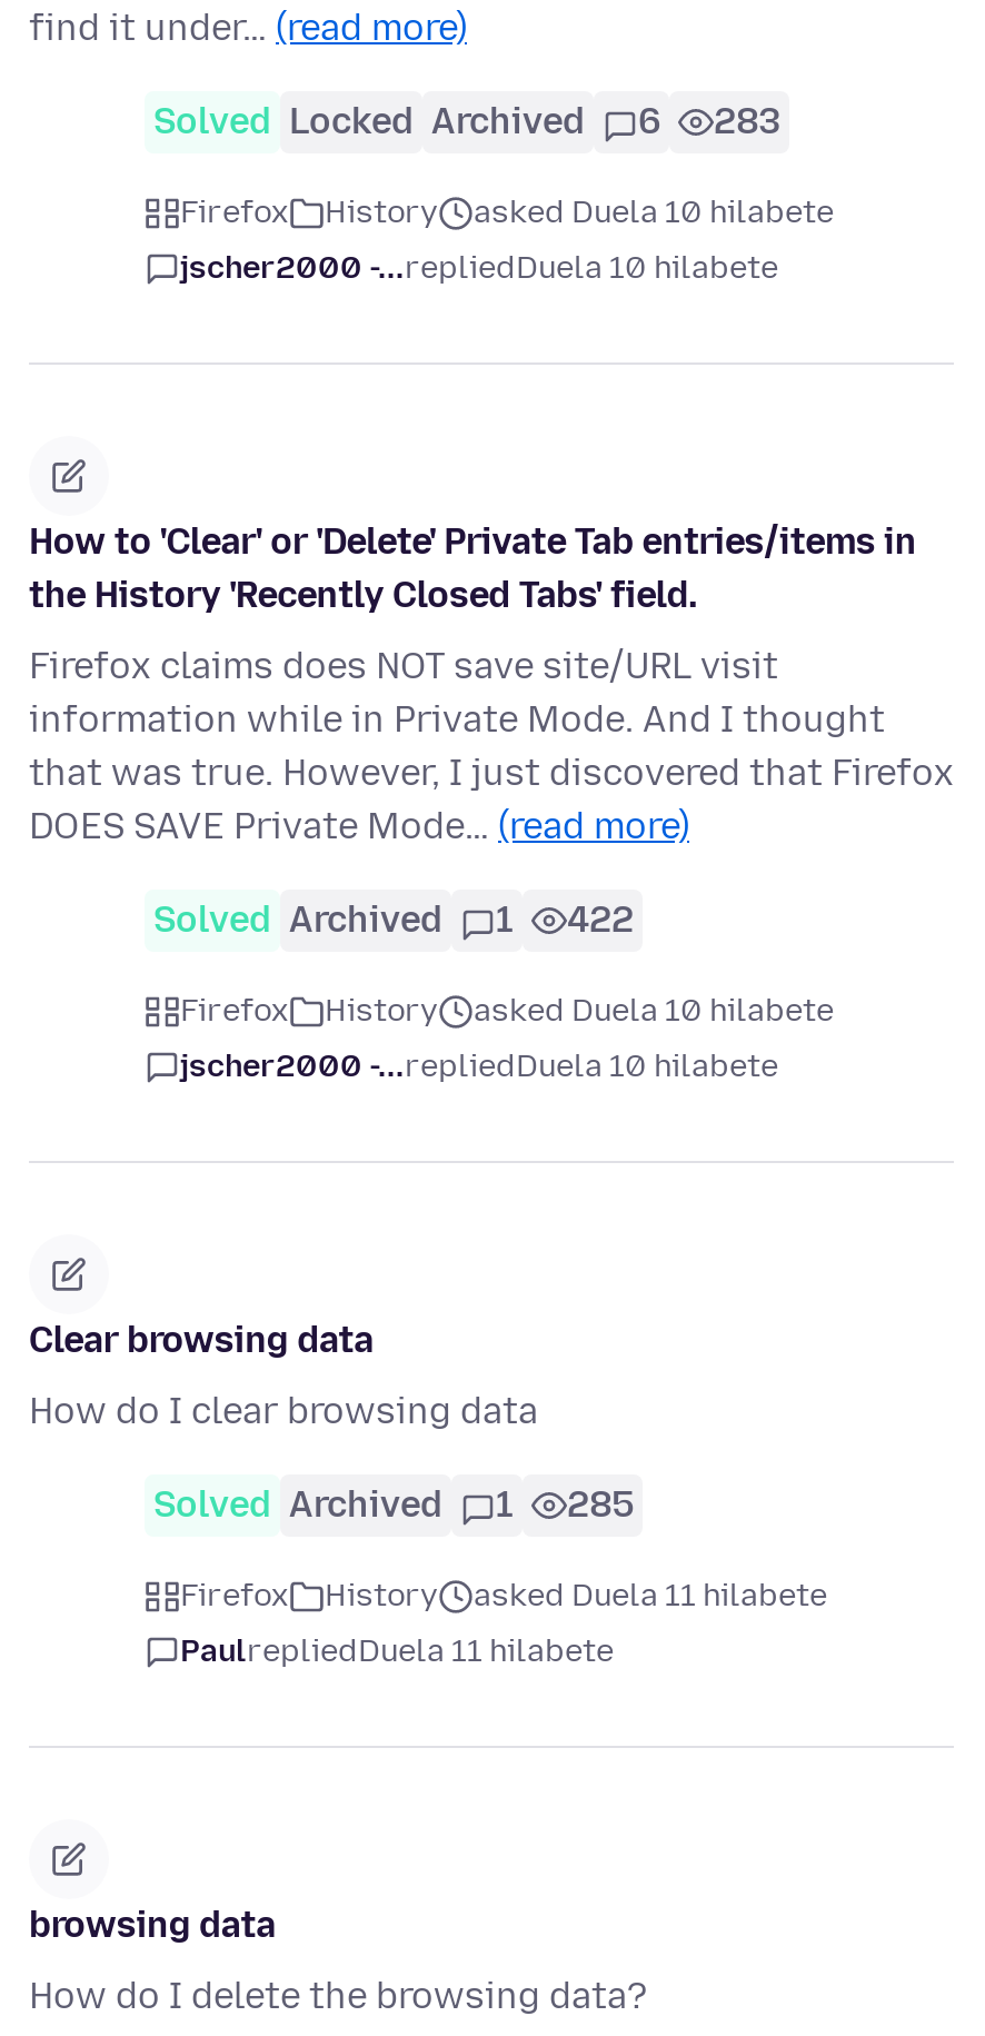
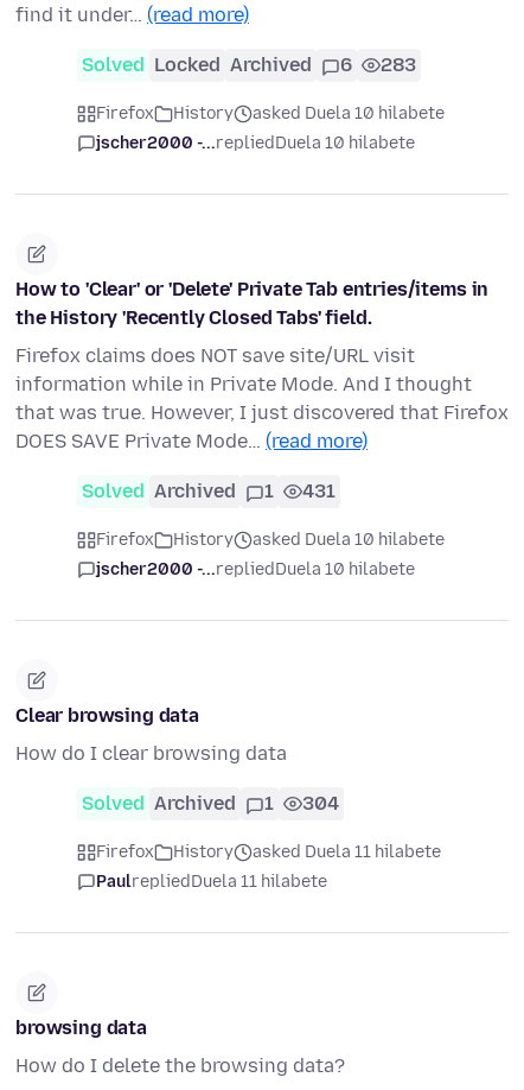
- Solved Archived 1 422
+ Solved Archived 1 431

- Solved Archived 1 285
+ Solved Archived 1 304
